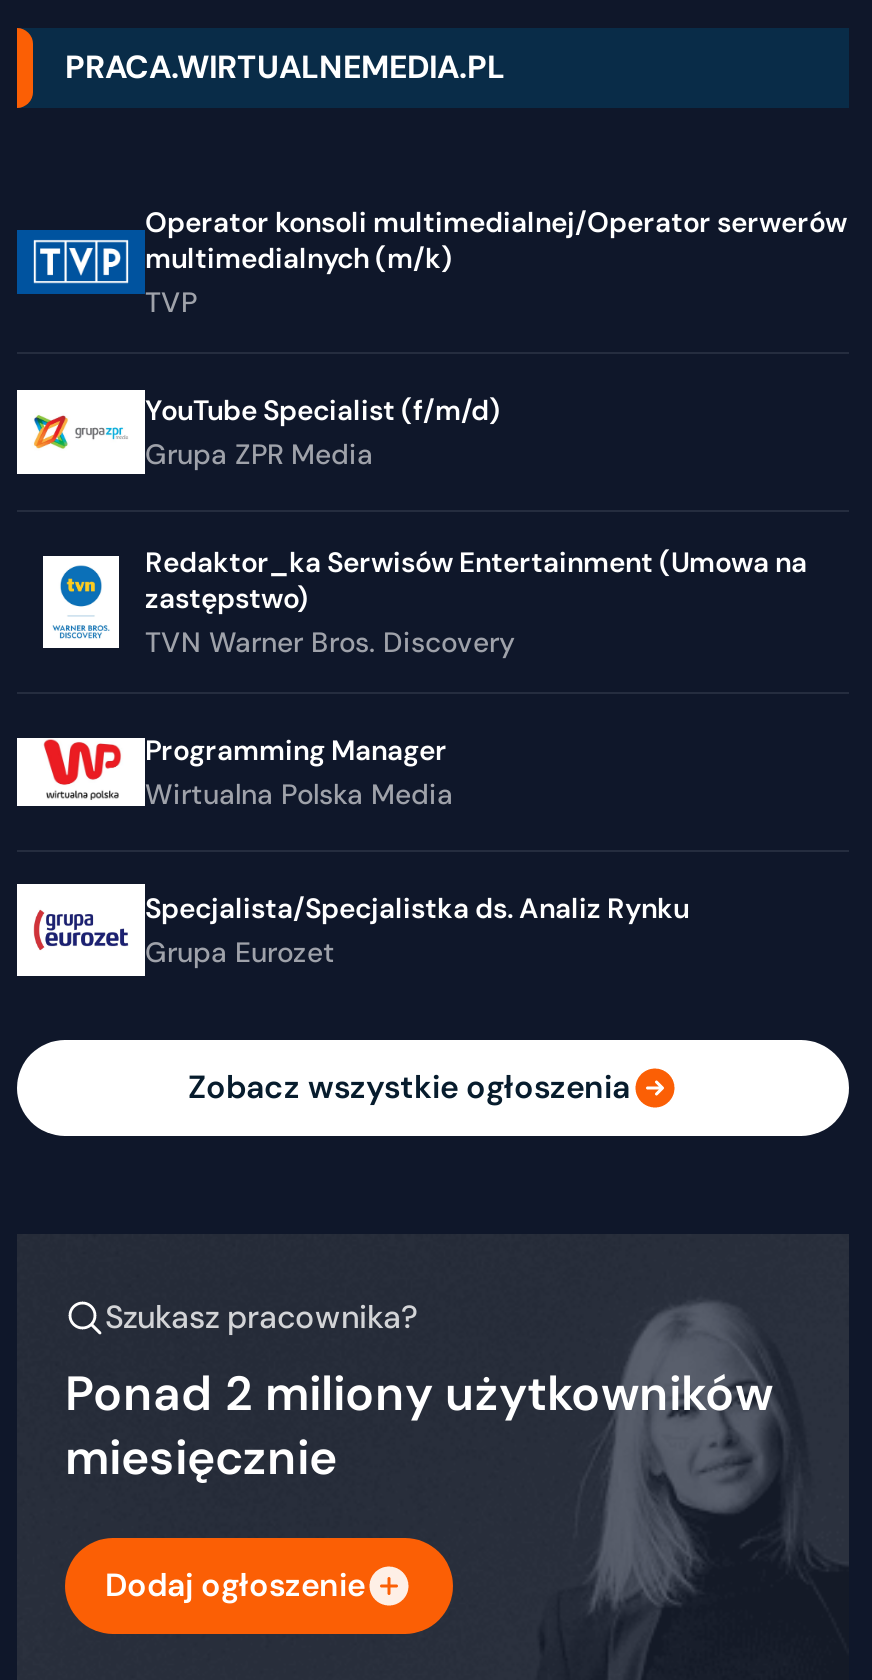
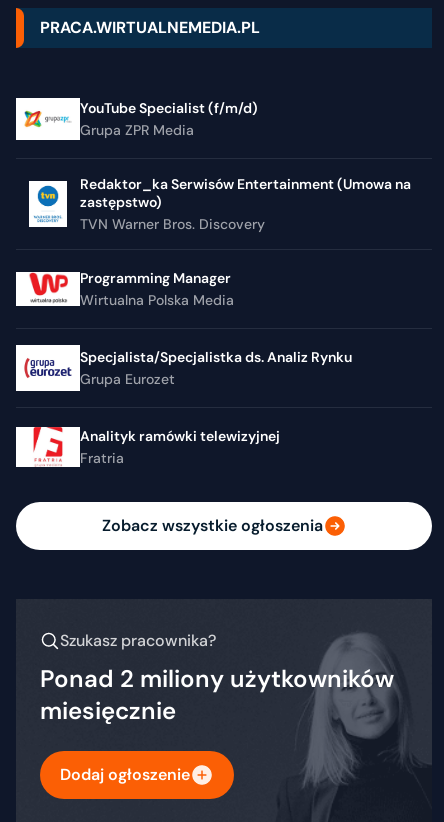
- [image]
- Operator konsoli multimedialnej/Operator serwerów
- multimedialnych (m/k)
- TVP

moved up: YouTube Specialist (f/m/d) | Grupa ZPR Media | Redaktor_ka Serwisów Entertainment (Umowa na | ... | Specjalista/Specjalistka ds. Analiz Rynku | Grupa Eurozet

+ [image]
+ Analityk ramówki telewizyjnej
+ Fratria
